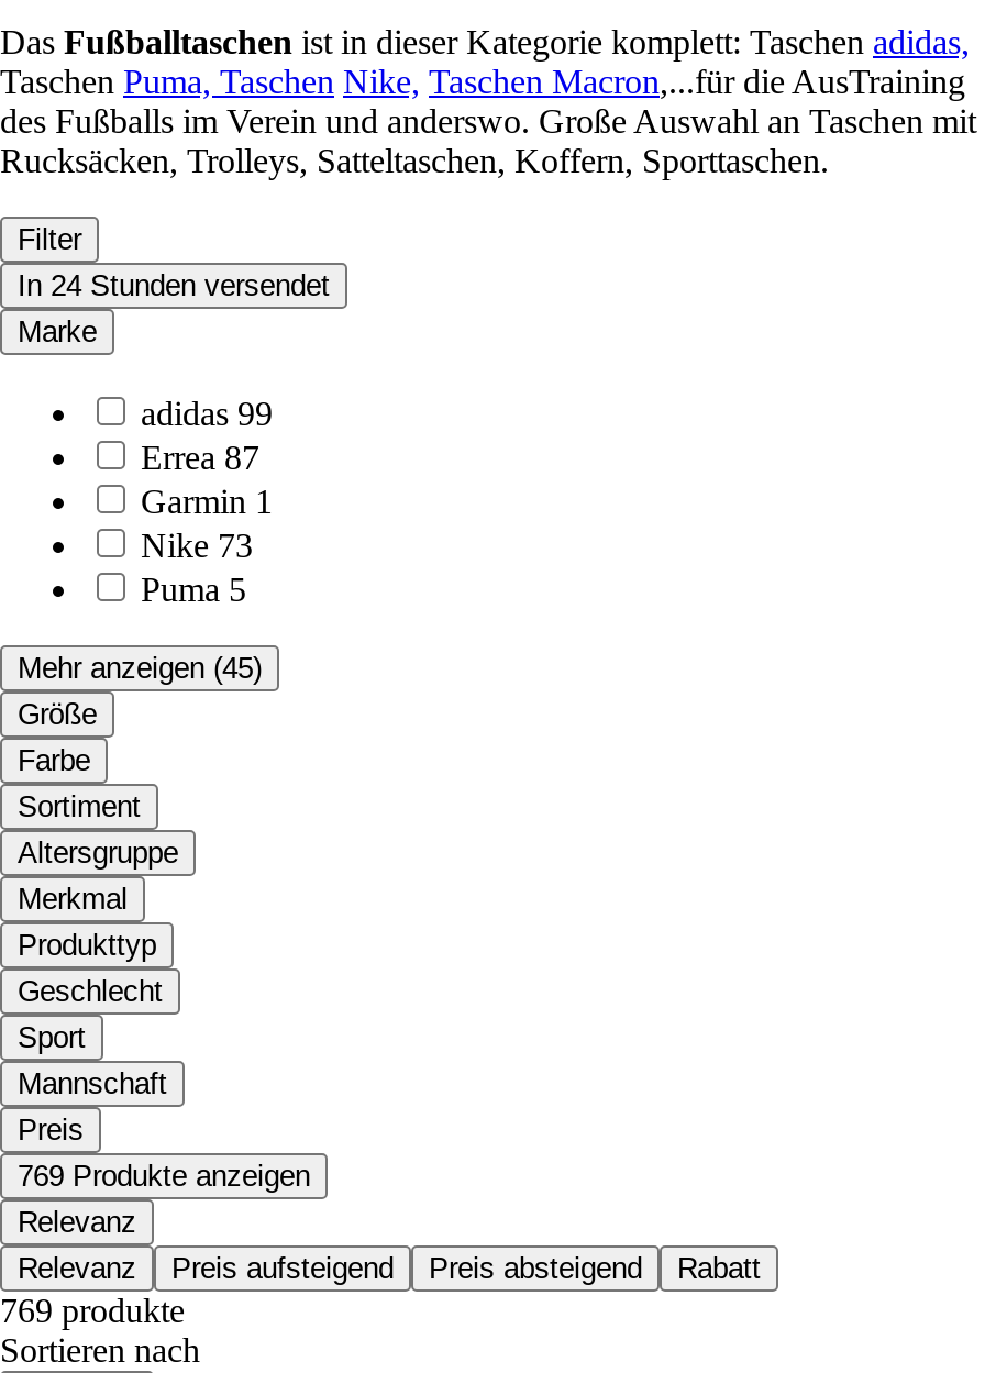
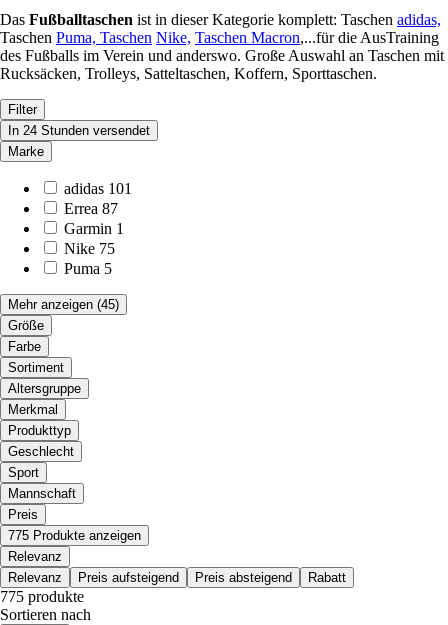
- adidas 99
+ adidas 101

- Nike 73
+ Nike 75

- 769 Produkte anzeigen
+ 775 Produkte anzeigen

- 769 produkte
+ 775 produkte
